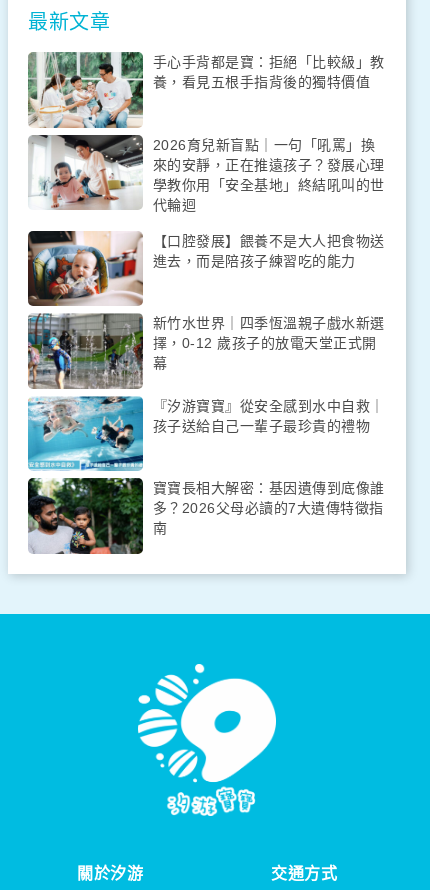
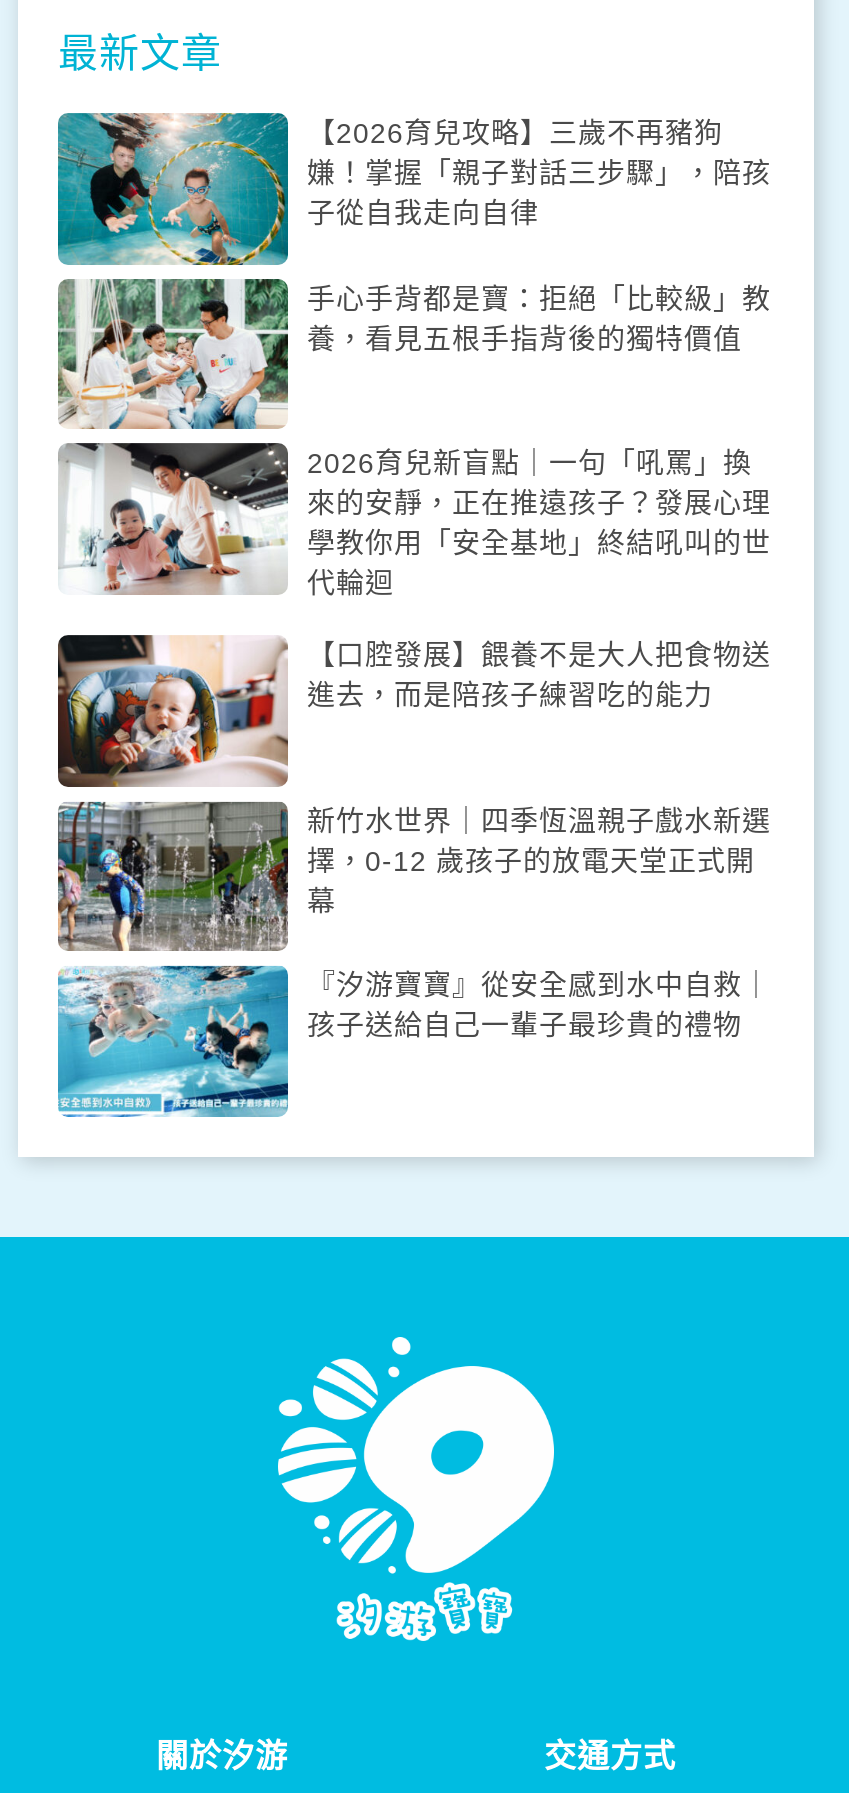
+ [image]
+ 【2026育兒攻略】三歲不再豬狗
+ 嫌！掌握「親子對話三步驟」，陪孩
+ 子從自我走向自律

moved down: [image] | 手心手背都是寶：拒絕「比較級」教 | 養，看見五根手指背後的獨特價值 | ... | 『汐游寶寶』從安全感到水中自救｜ | 孩子送給自己一輩子最珍貴的禮物

- [image]
- 寶寶長相大解密：基因遺傳到底像誰
- 多？2026父母必讀的7大遺傳特徵指
- 南
